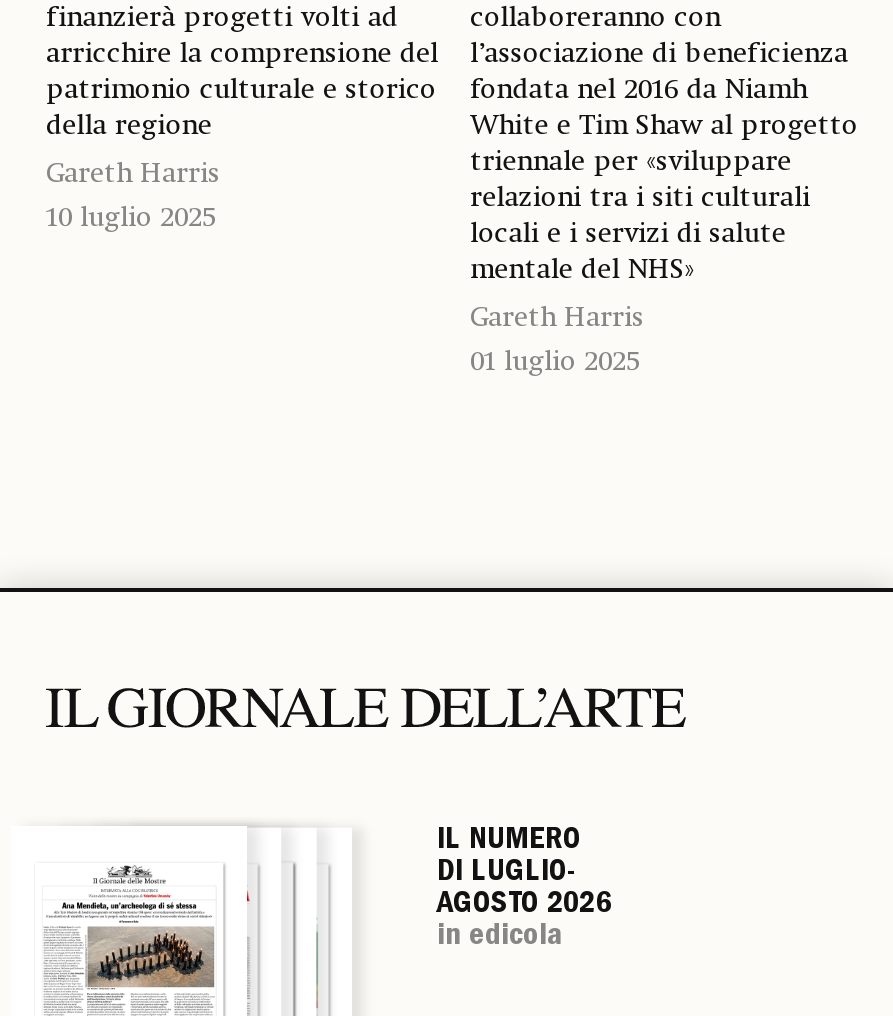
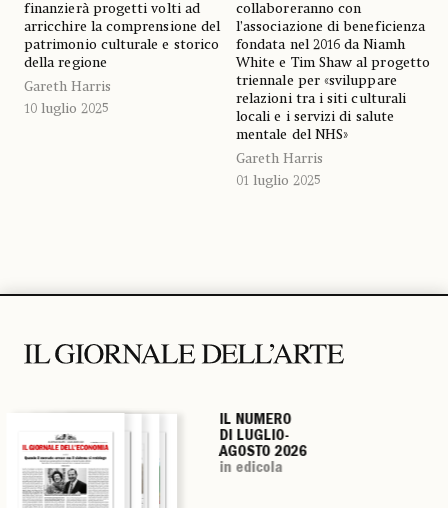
- [image]
+ [image]
